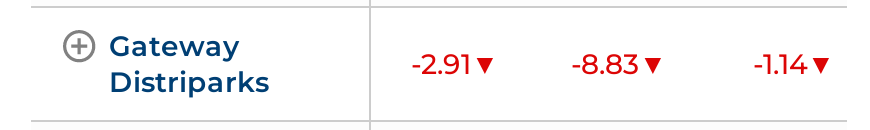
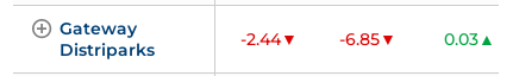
- -2.91
+ -2.44

- -8.83
+ -6.85

- -1.14
+ 0.03
